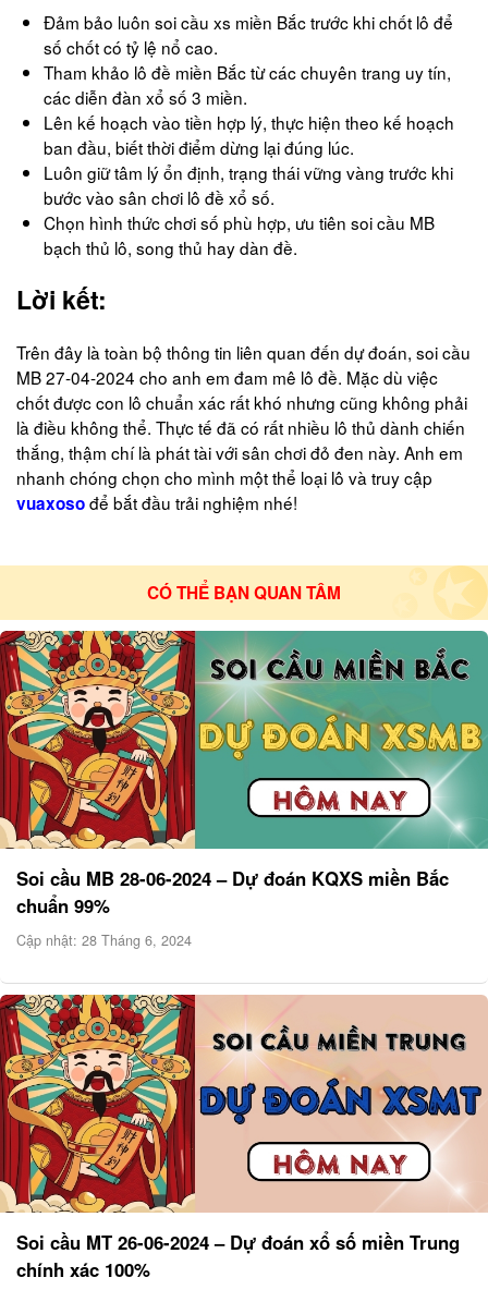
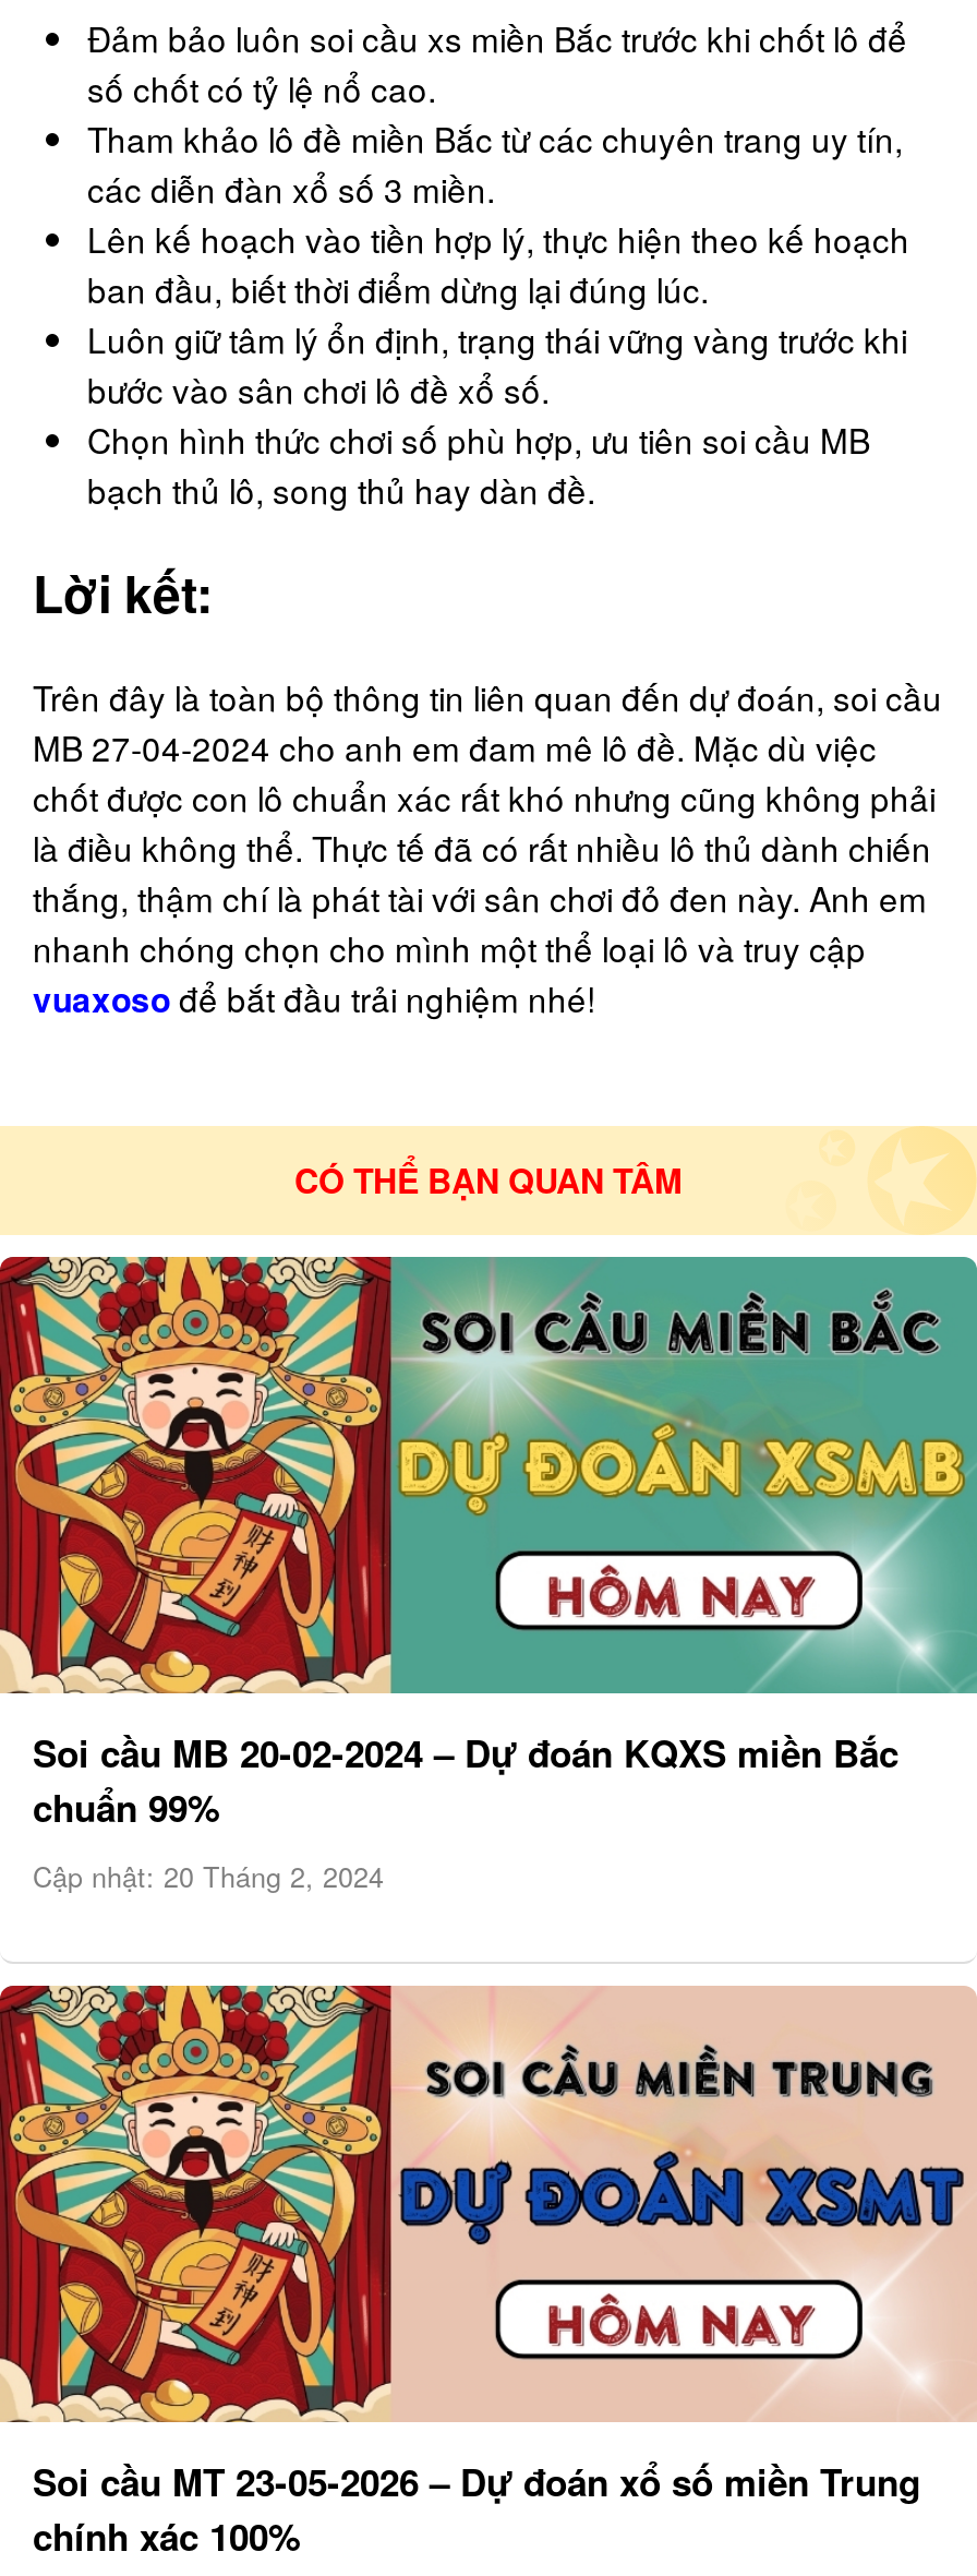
- Soi cầu MB 28-06-2024 – Dự đoán KQXS miền Bắc
+ Soi cầu MB 20-02-2024 – Dự đoán KQXS miền Bắc

- Cập nhật: 28 Tháng 6, 2024
+ Cập nhật: 20 Tháng 2, 2024

- Soi cầu MT 26-06-2024 – Dự đoán xổ số miền Trung
+ Soi cầu MT 23-05-2026 – Dự đoán xổ số miền Trung
